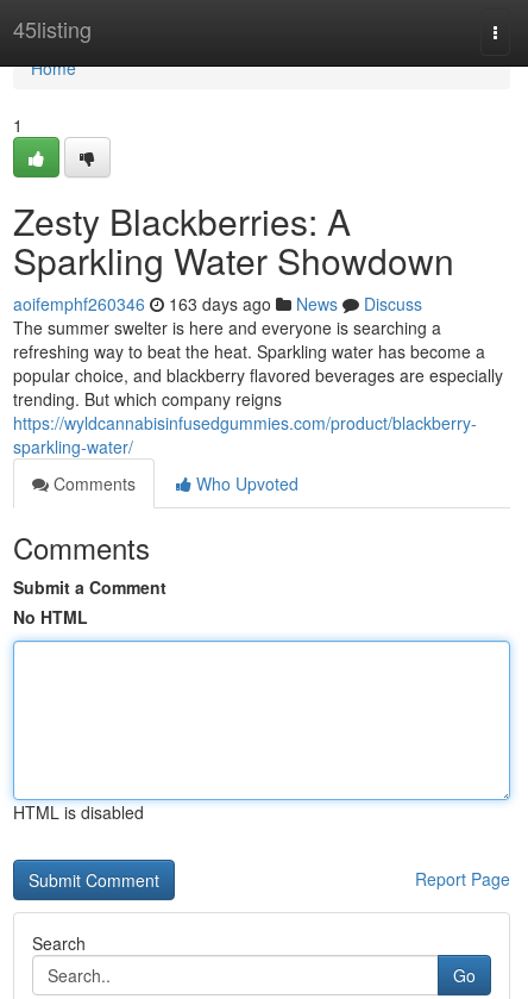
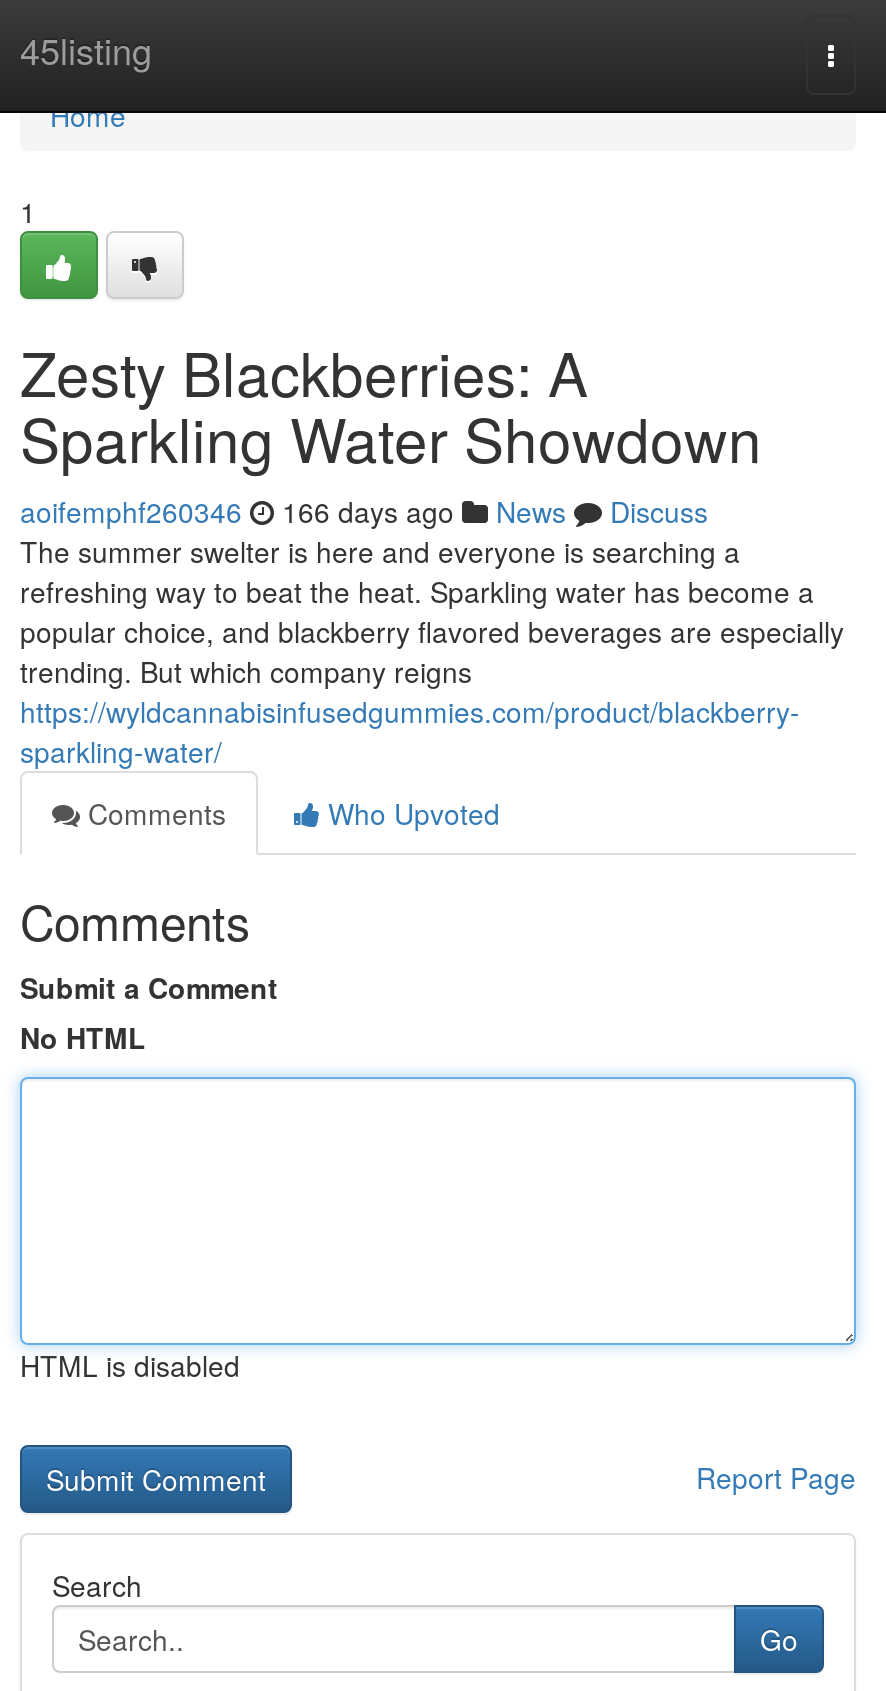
- aoifemphf260346 163 days ago News Discuss
+ aoifemphf260346 166 days ago News Discuss
